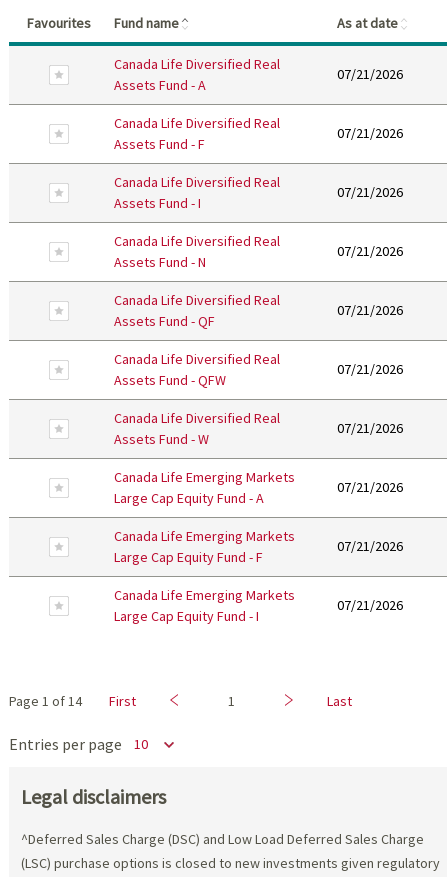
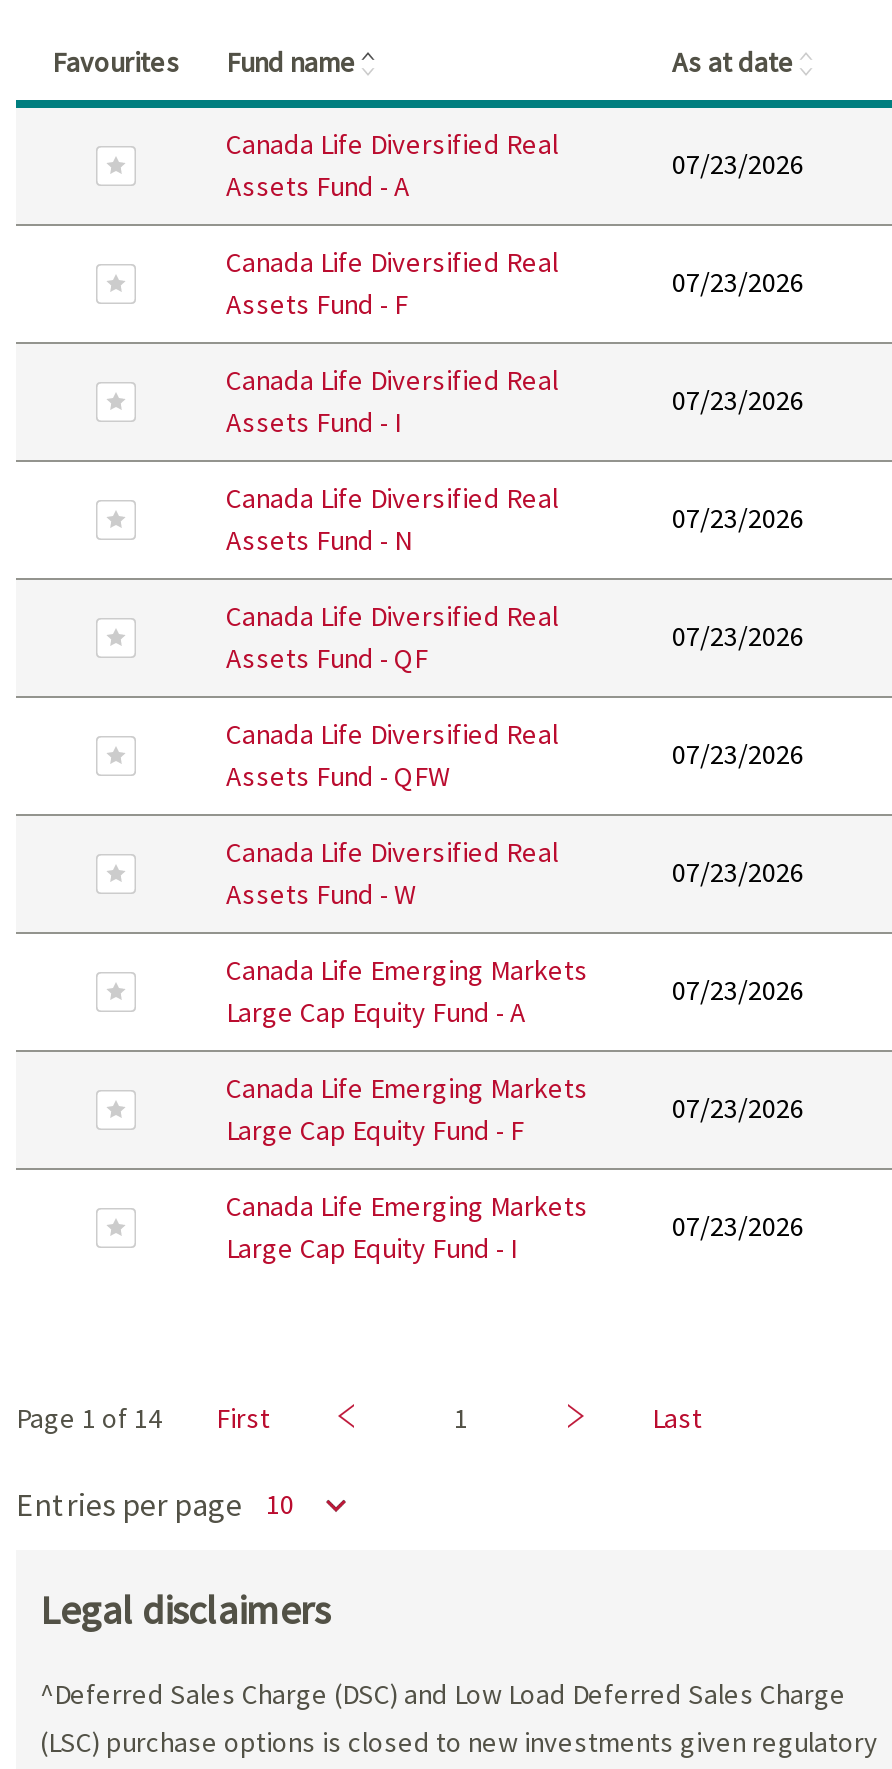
- 07/21/2026
+ 07/23/2026

- 07/21/2026
+ 07/23/2026

- 07/21/2026
+ 07/23/2026

- 07/21/2026
+ 07/23/2026

- 07/21/2026
+ 07/23/2026

- 07/21/2026
+ 07/23/2026

- 07/21/2026
+ 07/23/2026

- 07/21/2026
+ 07/23/2026

- 07/21/2026
+ 07/23/2026

- 07/21/2026
+ 07/23/2026
